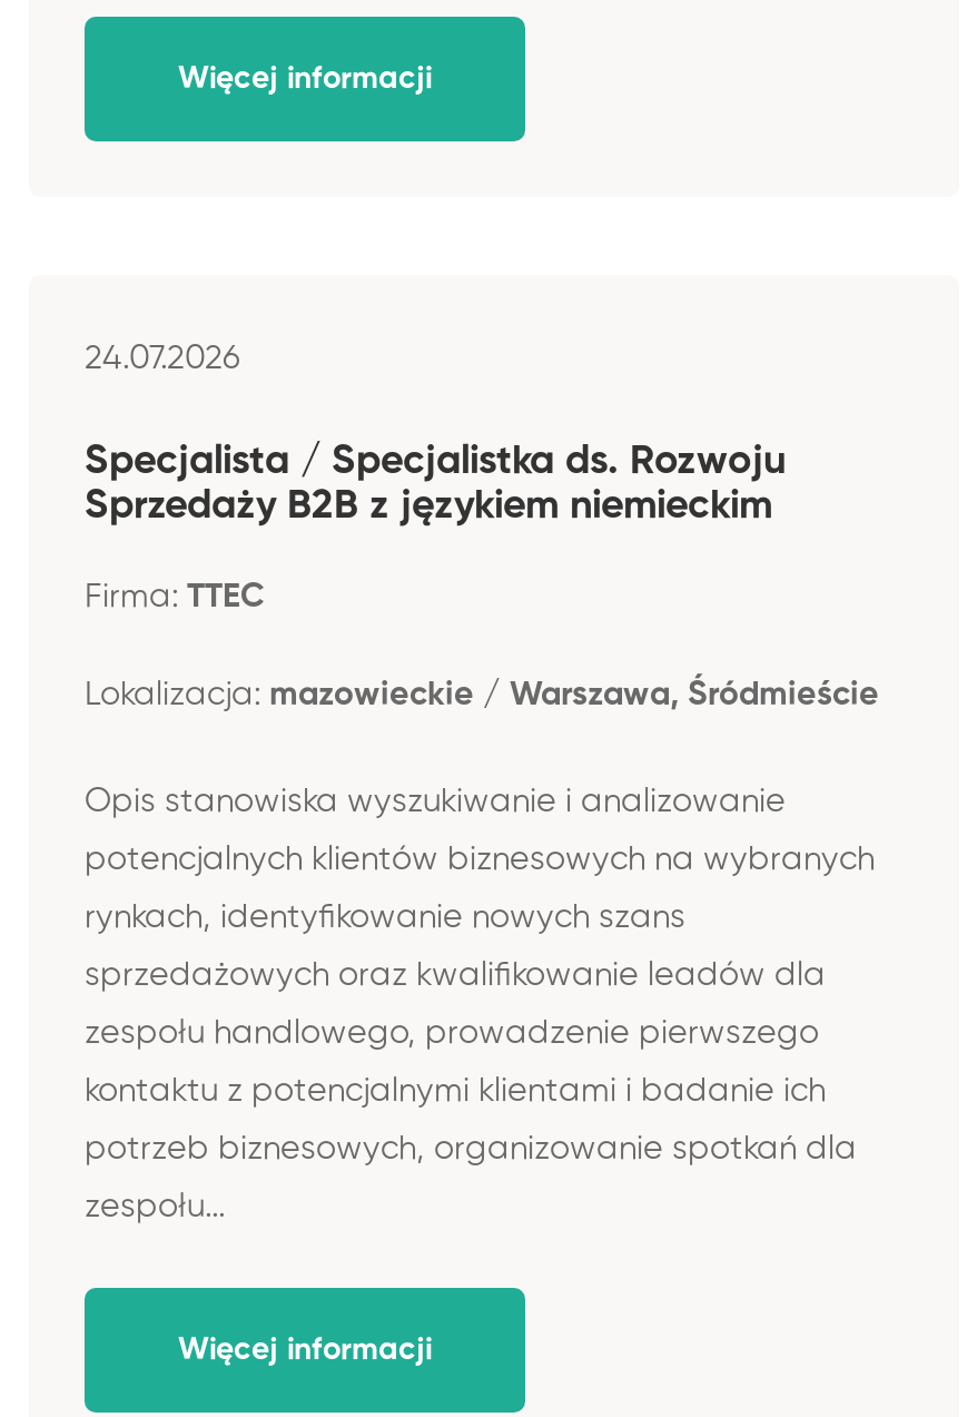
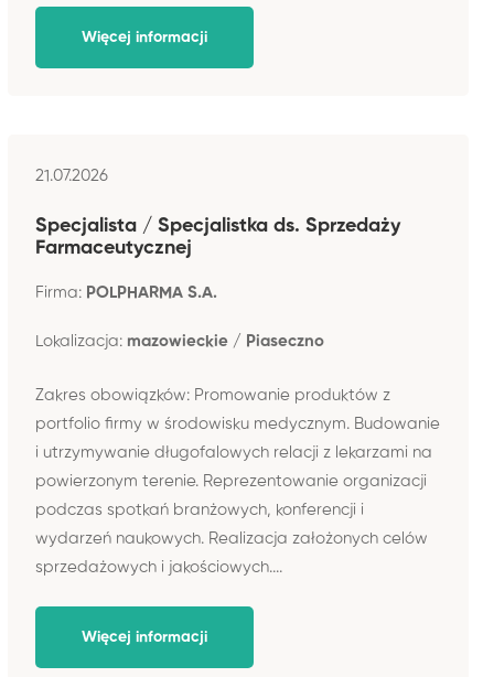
- 24.07.2026
- Specjalista / Specjalistka ds. Rozwoju
- Sprzedaży B2B z językiem niemieckim
- Firma: TTEC
- Lokalizacja: mazowieckie / Warszawa, Śródmieście
- Opis stanowiska wyszukiwanie i analizowanie
- potencjalnych klientów biznesowych na wybranych
- rynkach, identyfikowanie nowych szans
- sprzedażowych oraz kwalifikowanie leadów dla
- zespołu handlowego, prowadzenie pierwszego
- kontaktu z potencjalnymi klientami i badanie ich
- potrzeb biznesowych, organizowanie spotkań dla
- zespołu...
+ 21.07.2026
+ Specjalista / Specjalistka ds. Sprzedaży
+ Farmaceutycznej
+ Firma: POLPHARMA S.A.
+ Lokalizacja: mazowieckie / Piaseczno
+ Zakres obowiązków: Promowanie produktów z
+ portfolio firmy w środowisku medycznym. Budowanie
+ i utrzymywanie długofalowych relacji z lekarzami na
+ powierzonym terenie. Reprezentowanie organizacji
+ podczas spotkań branżowych, konferencji i
+ wydarzeń naukowych. Realizacja założonych celów
+ sprzedażowych i jakościowych....
